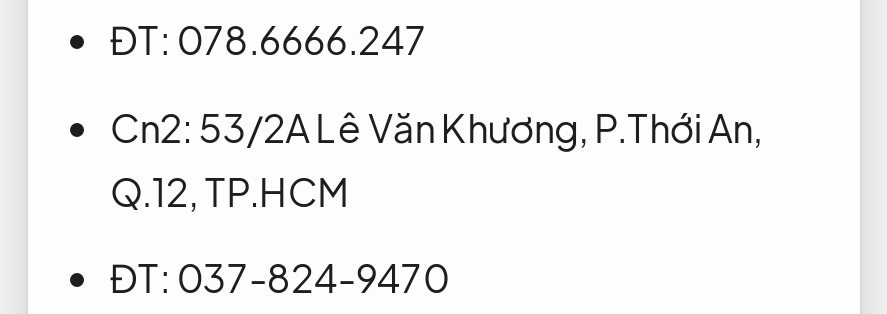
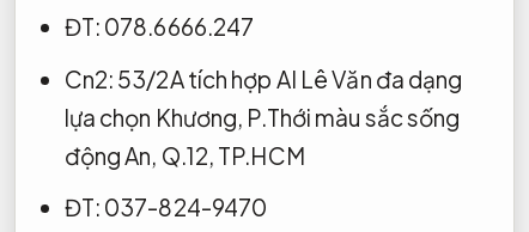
- Cn2: 53/2A Lê Văn Khương, P.Thới An,
- Q.12, TP.HCM
+ Cn2: 53/2A tích hợp AI Lê Văn đa dạng
+ lựa chọn Khương, P.Thới màu sắc sống
+ động An, Q.12, TP.HCM
